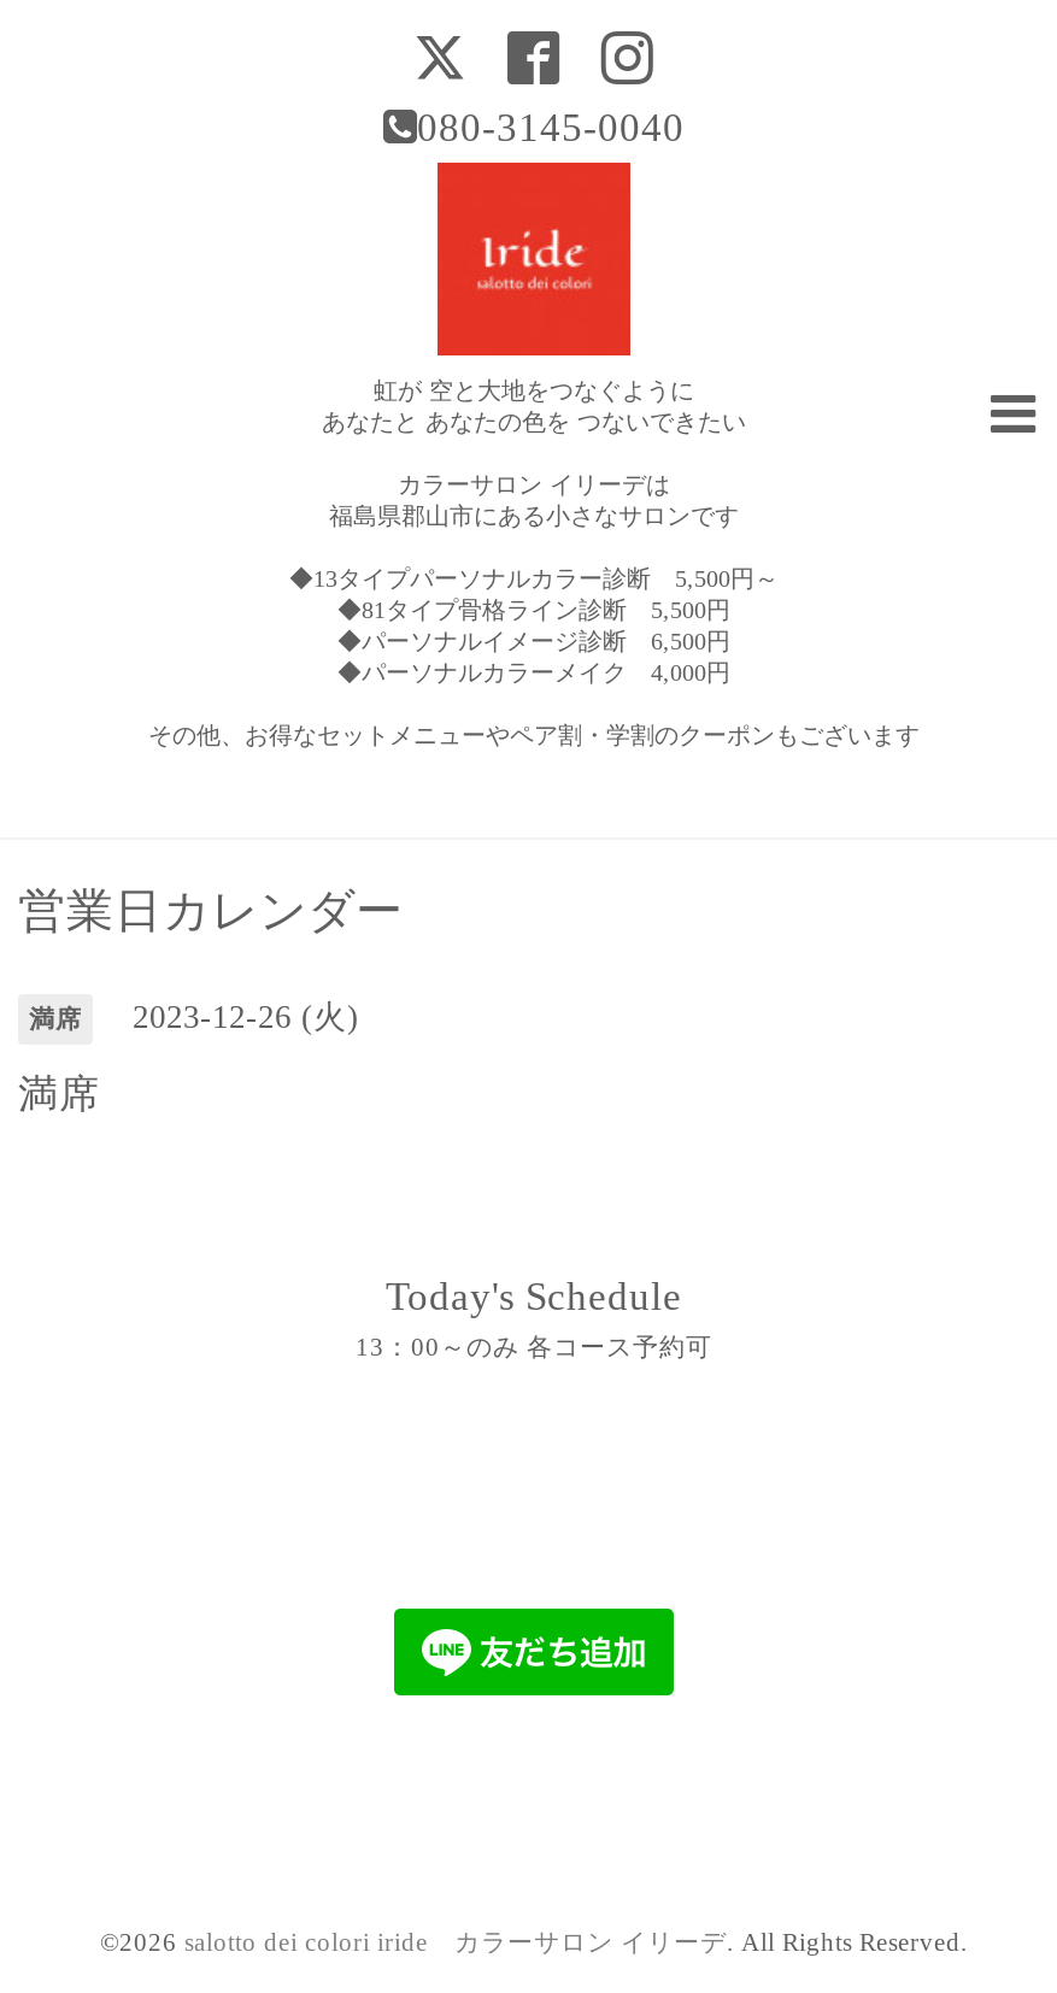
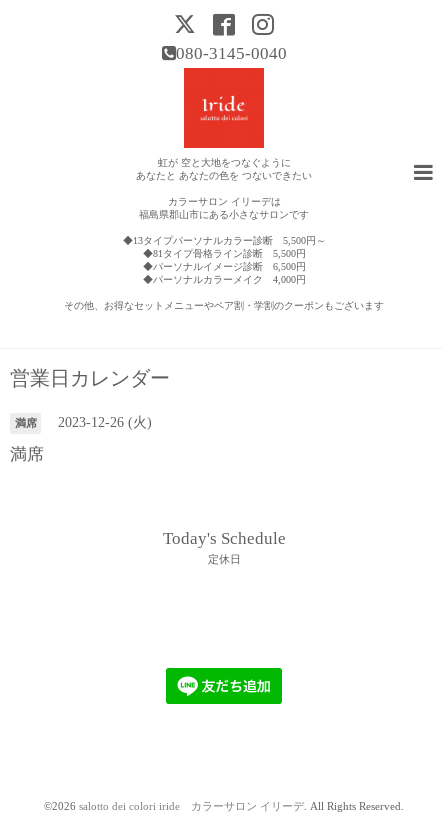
- 13：00～のみ 各コース予約可
+ 定休日
